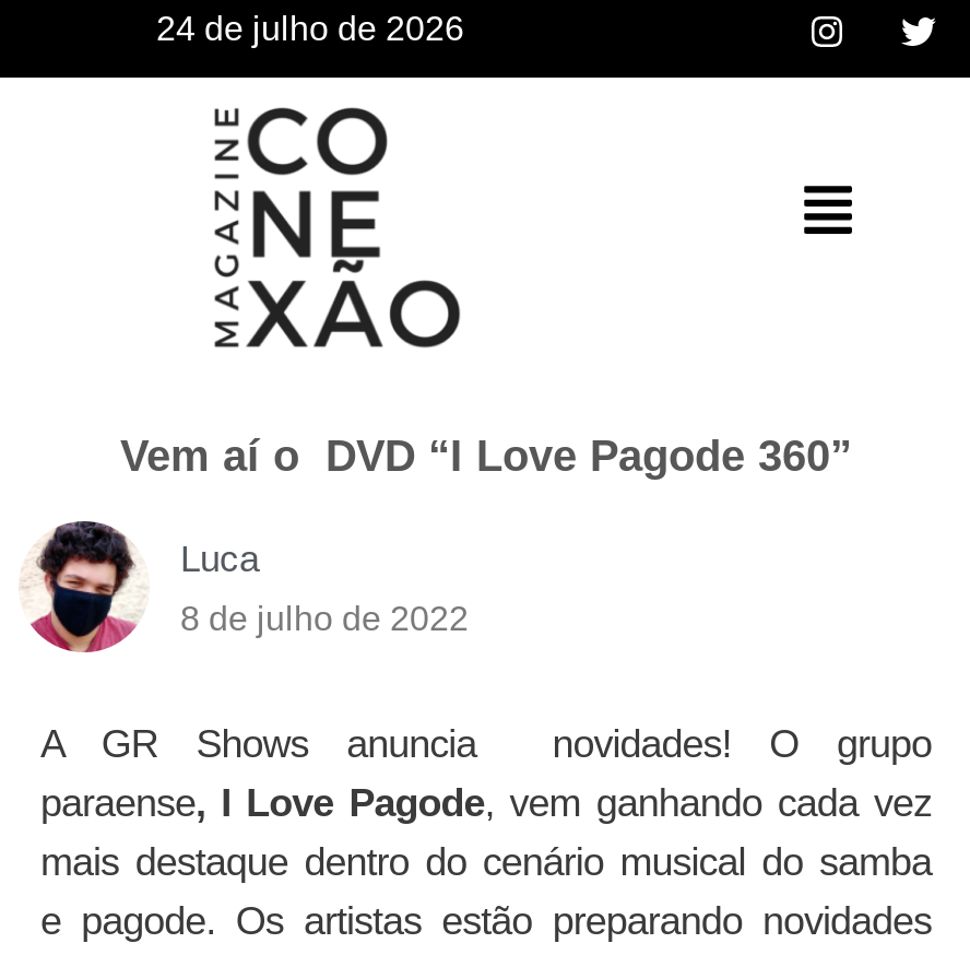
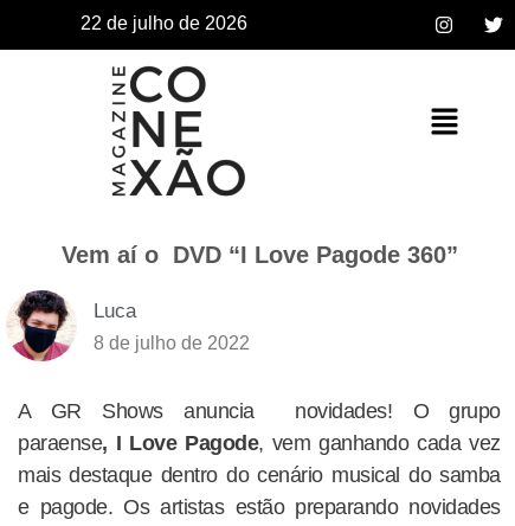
- 24 de julho de 2026
+ 22 de julho de 2026
